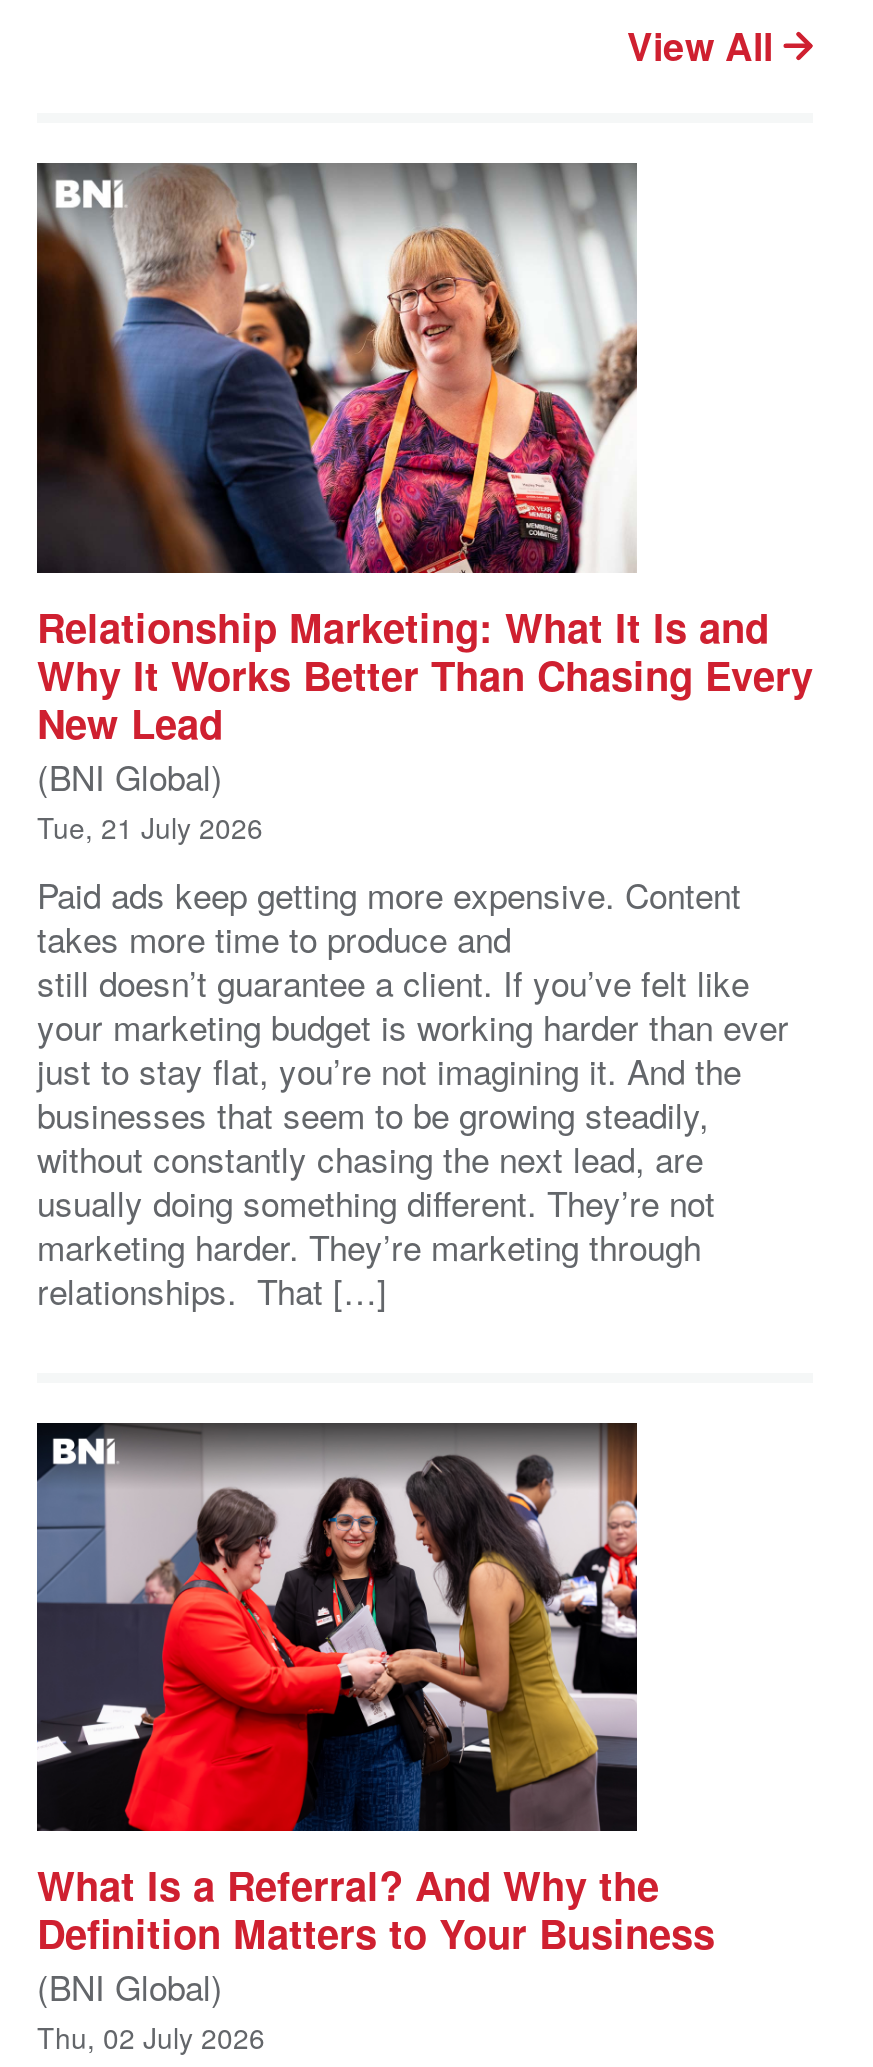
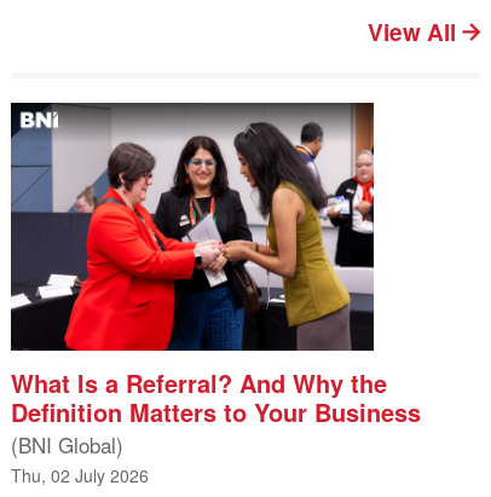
- [image]
- Relationship Marketing: What It Is and
- Why It Works Better Than Chasing Every
- New Lead
- (BNI Global)
- Tue, 21 July 2026
- Paid ads keep getting more expensive. Content
- takes more time to produce and
- still doesn’t guarantee a client. If you’ve felt like
- your marketing budget is working harder than ever
- just to stay flat, you’re not imagining it. And the
- businesses that seem to be growing steadily,
- without constantly chasing the next lead, are
- usually doing something different. They’re not
- marketing harder. They’re marketing through
- relationships. That […]
